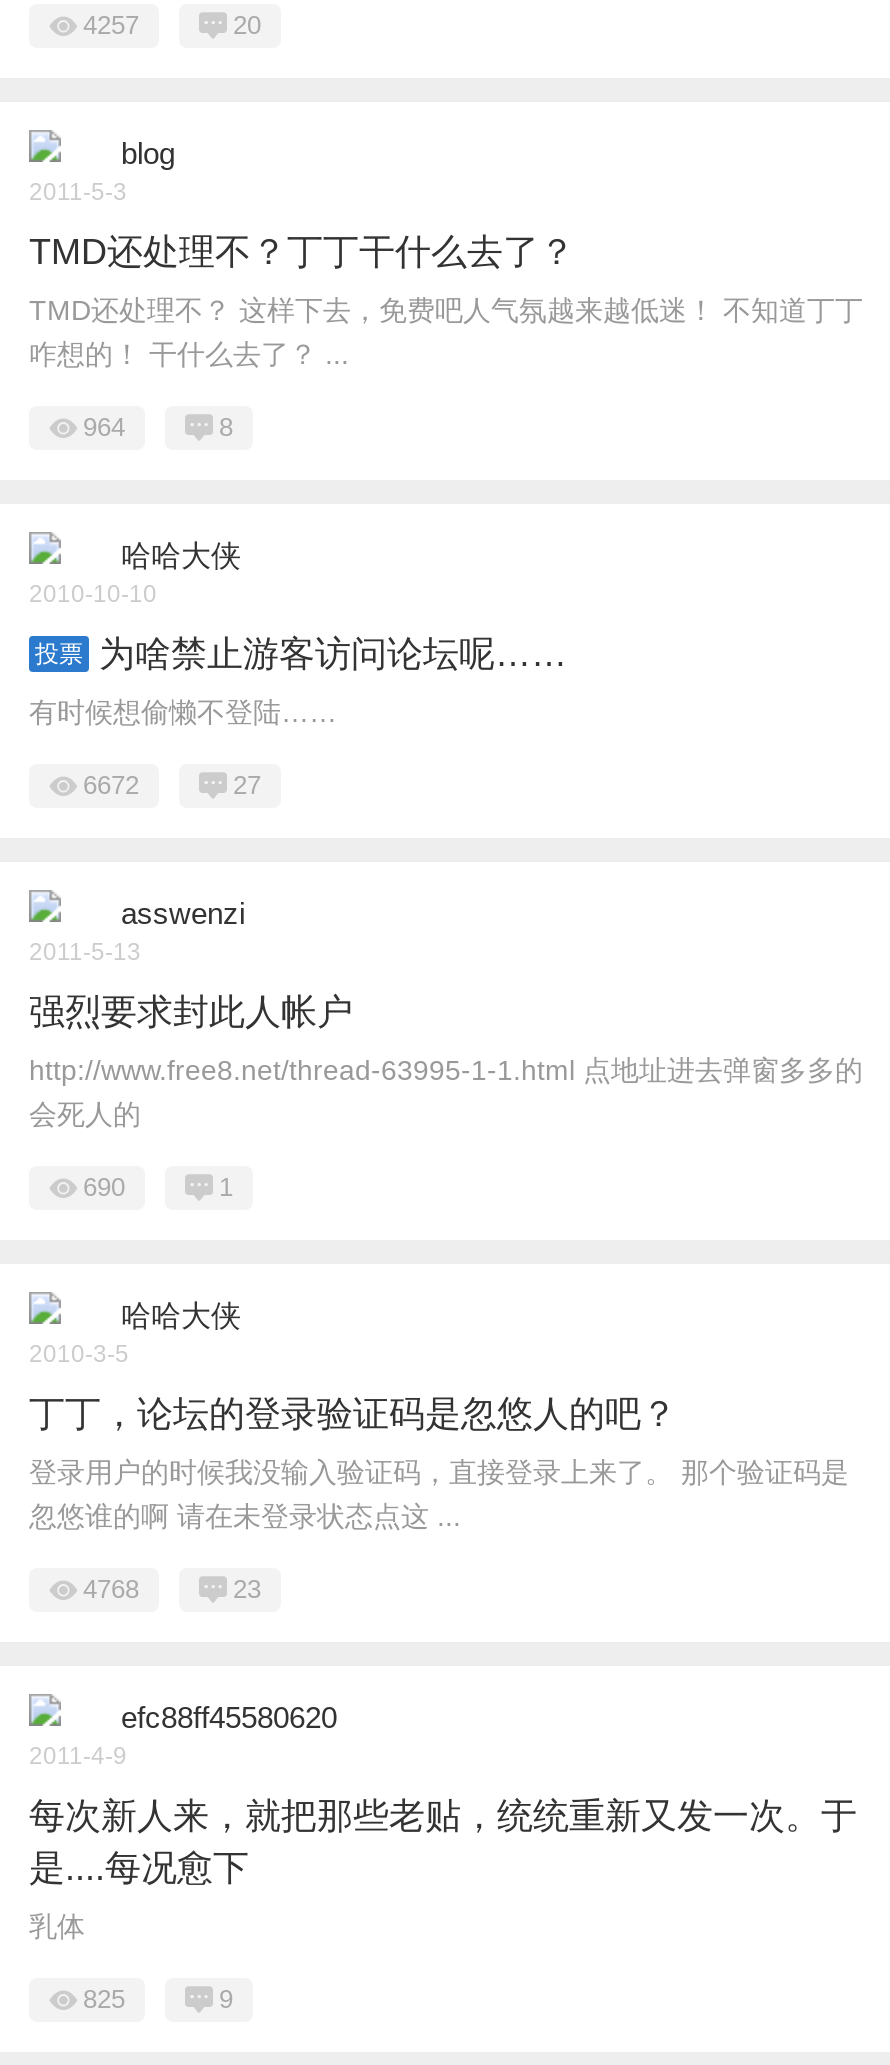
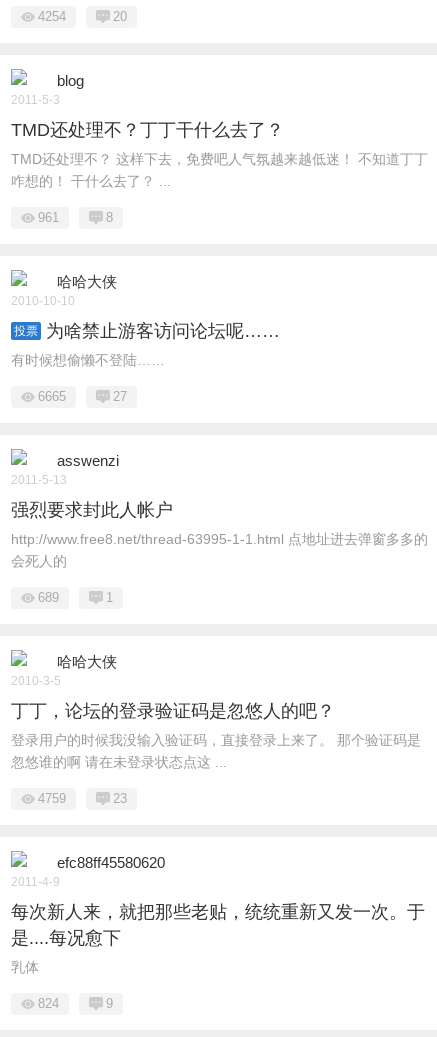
- 4257
+ 4254

- 964
+ 961

- 6672
+ 6665

- 690
+ 689

- 4768
+ 4759

- 825
+ 824
